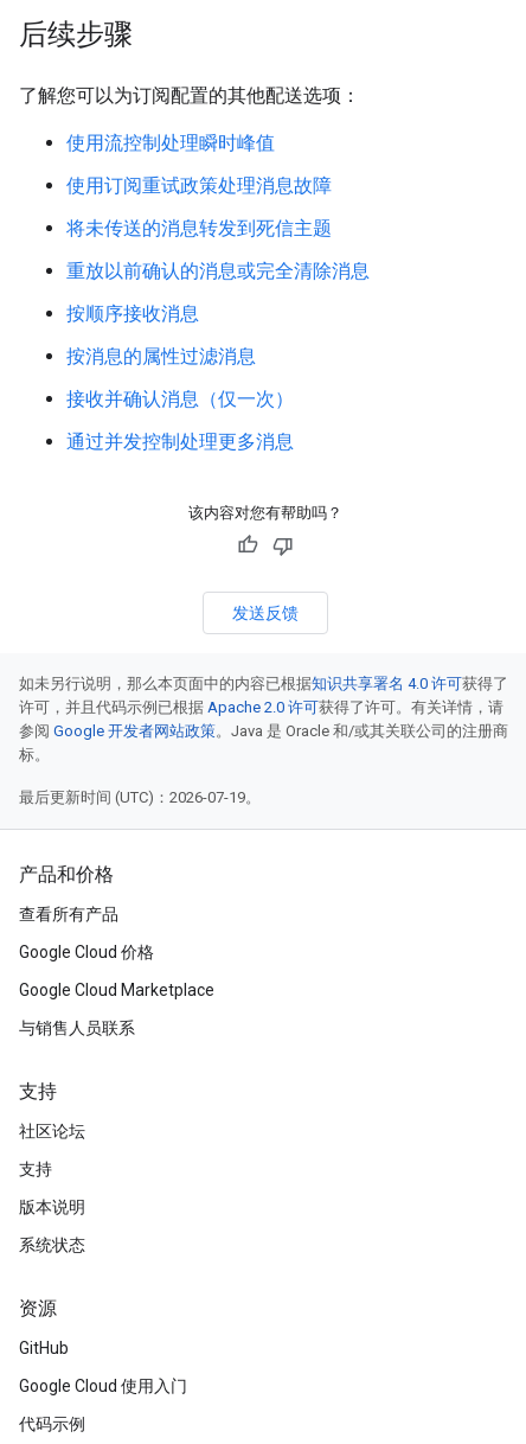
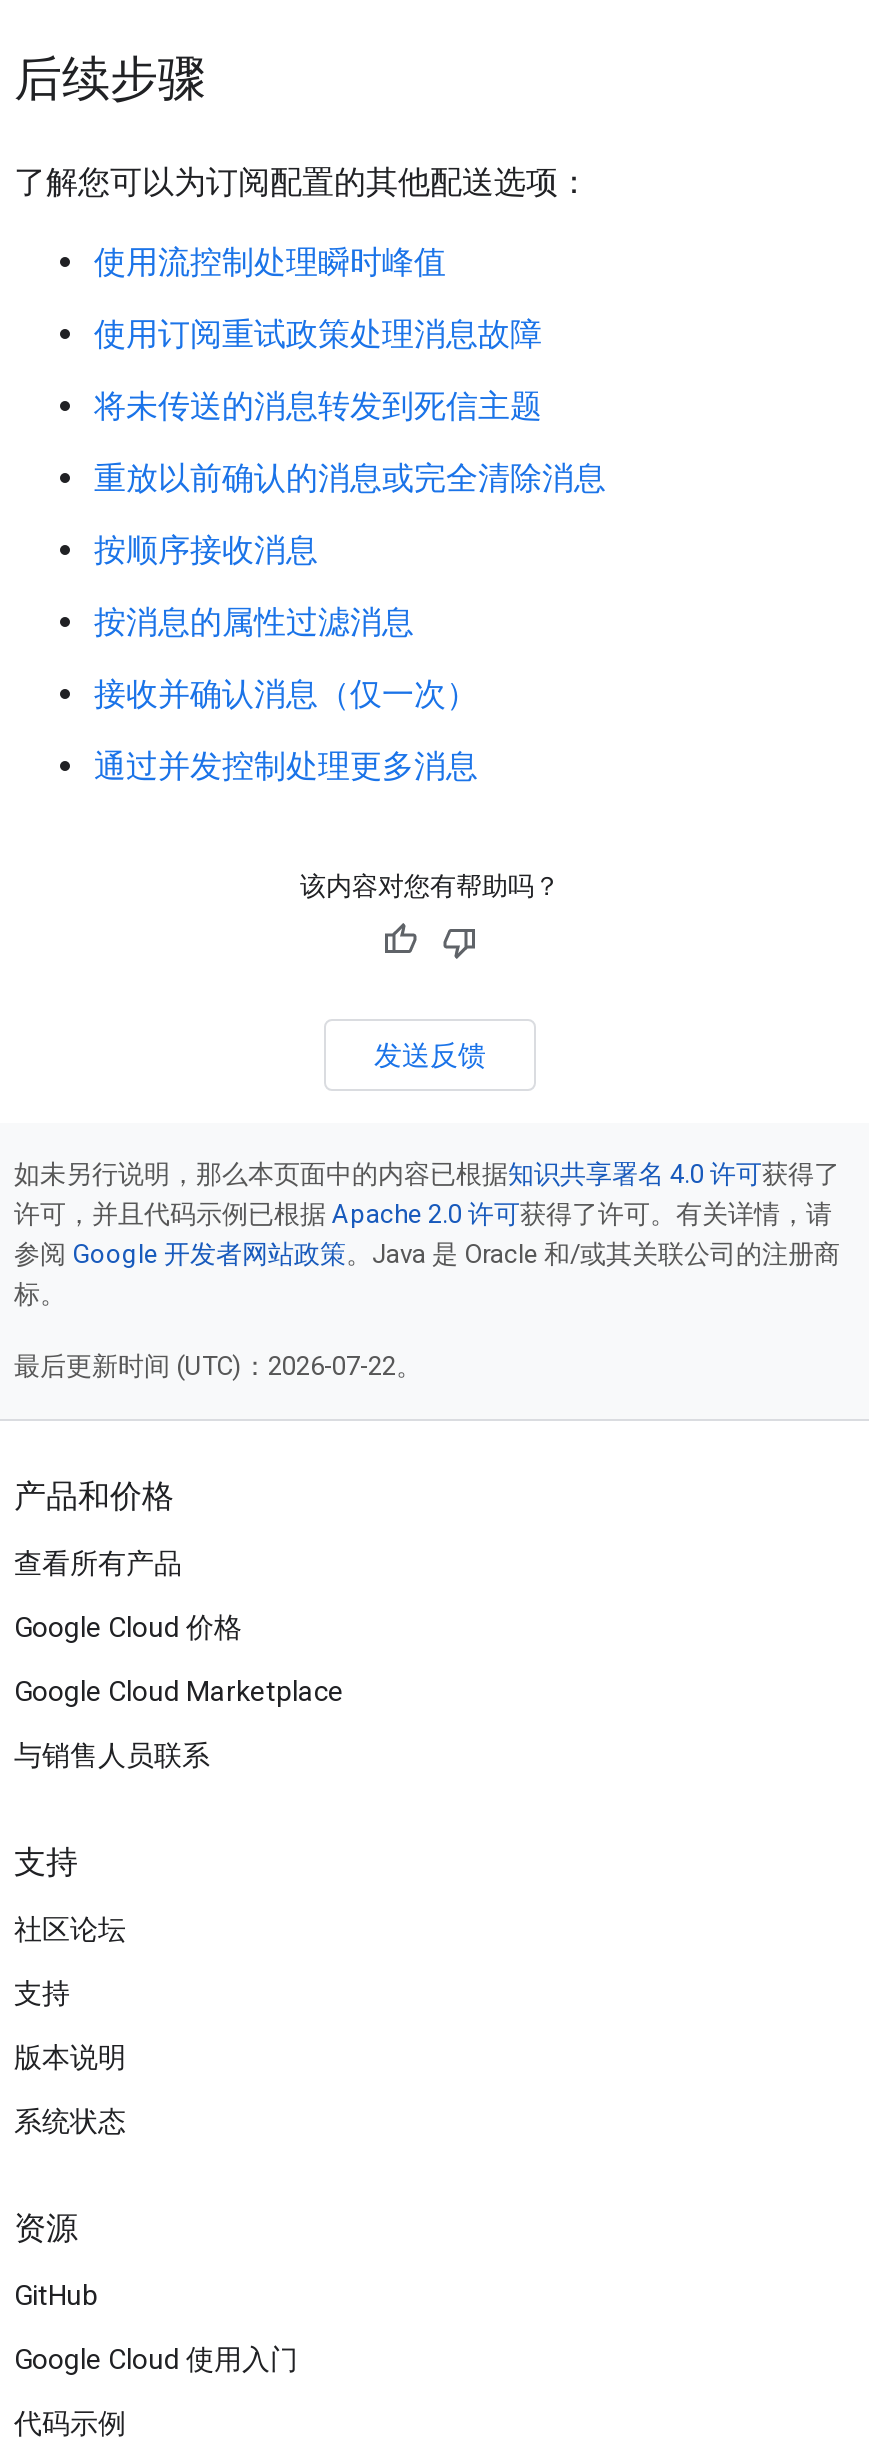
- 最后更新时间 (UTC)：2026-07-19。
+ 最后更新时间 (UTC)：2026-07-22。
